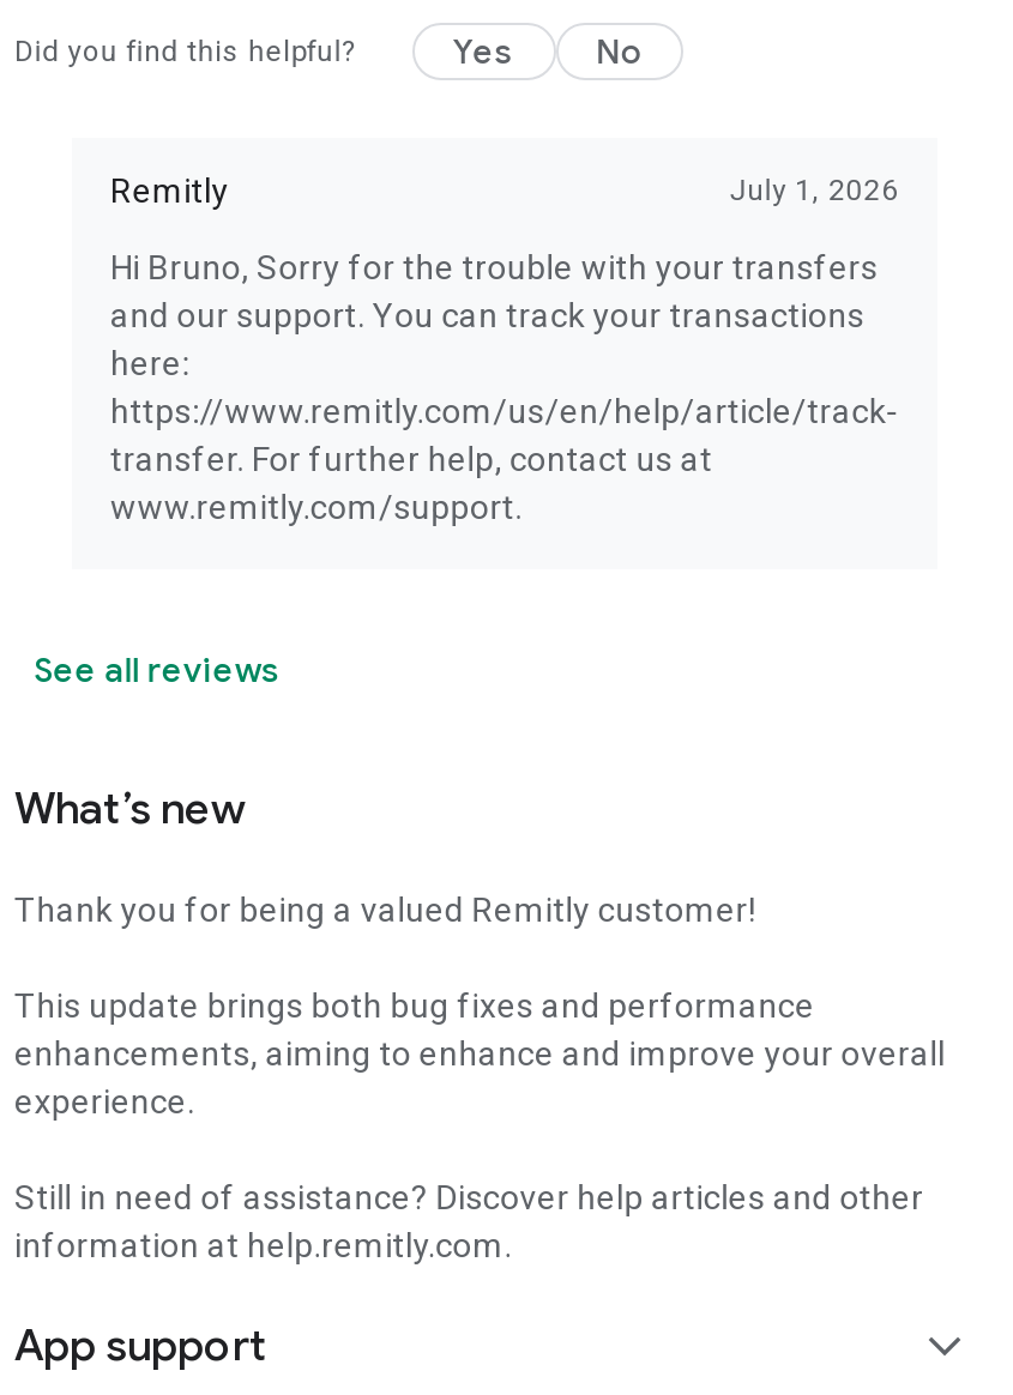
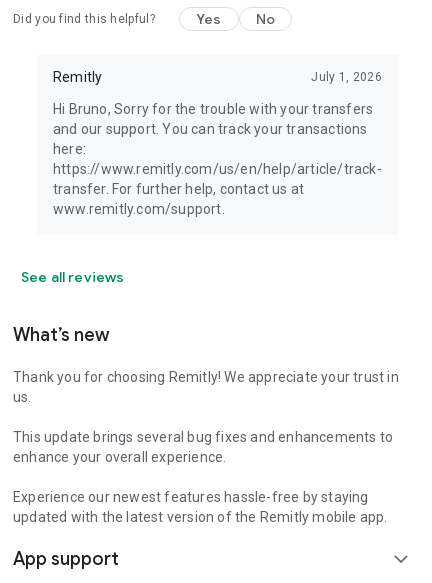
- Thank you for being a valued Remitly customer!
+ Thank you for choosing Remitly! We appreciate your trust in
+ us.

- This update brings both bug fixes and performance
- enhancements, aiming to enhance and improve your overall
- experience.
+ This update brings several bug fixes and enhancements to
+ enhance your overall experience.

- Still in need of assistance? Discover help articles and other
- information at help.remitly.com.
+ Experience our newest features hassle-free by staying
+ updated with the latest version of the Remitly mobile app.
